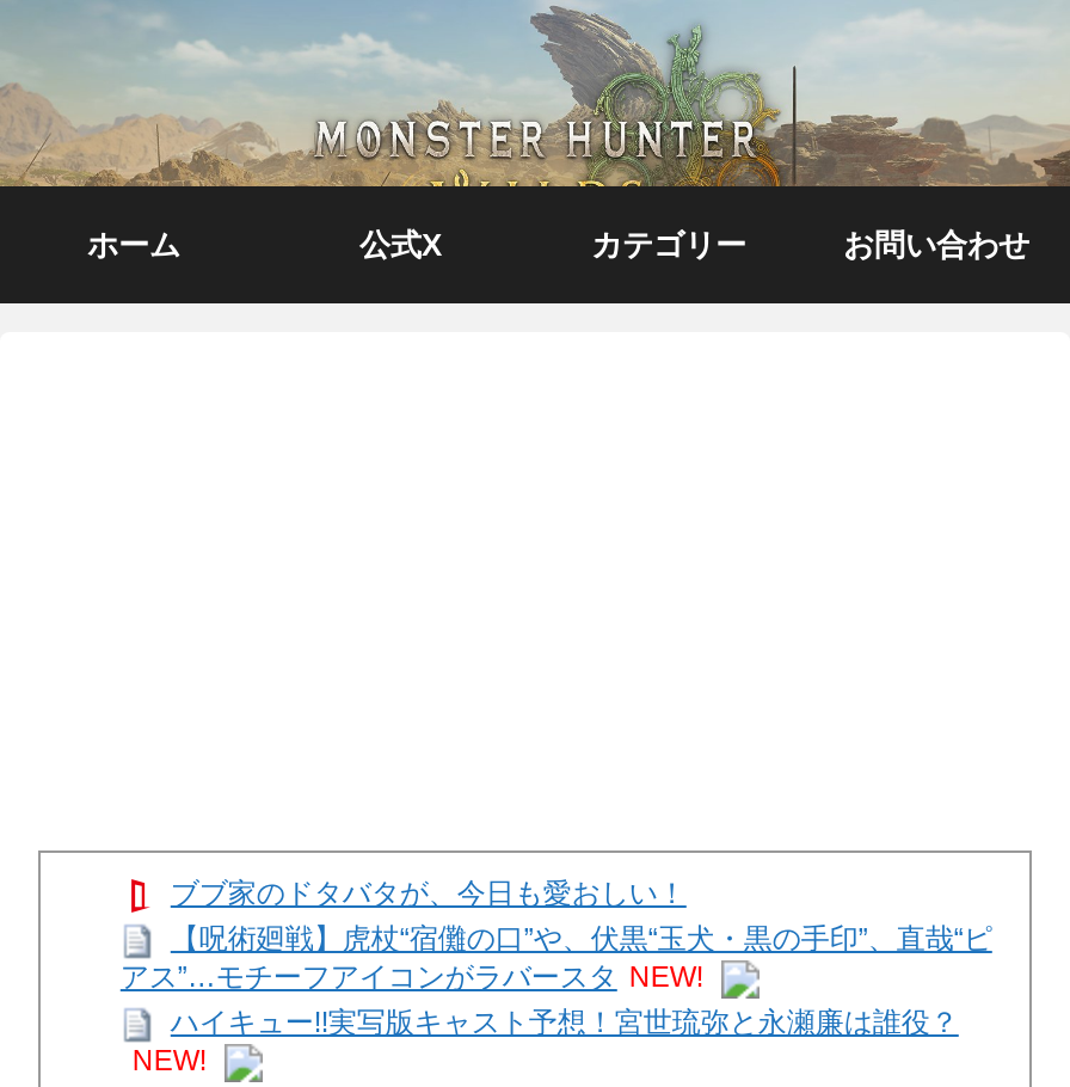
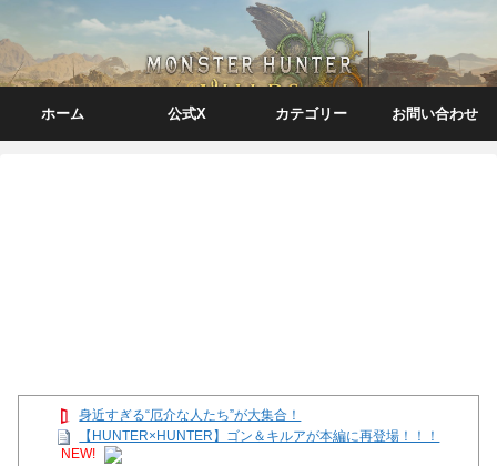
- ブブ家のドタバタが、今日も愛おしい！
- 【呪術廻戦】虎杖“宿儺の口”や、伏黒“玉犬・黒の手印”、直哉“ピ
- アス”…モチーフアイコンがラバースタ NEW!
- ハイキュー!!実写版キャスト予想！宮世琉弥と永瀬廉は誰役？
+ 身近すぎる“厄介な人たち”が大集合！
+ 【HUNTER×HUNTER】ゴン＆キルアが本編に再登場！！！
